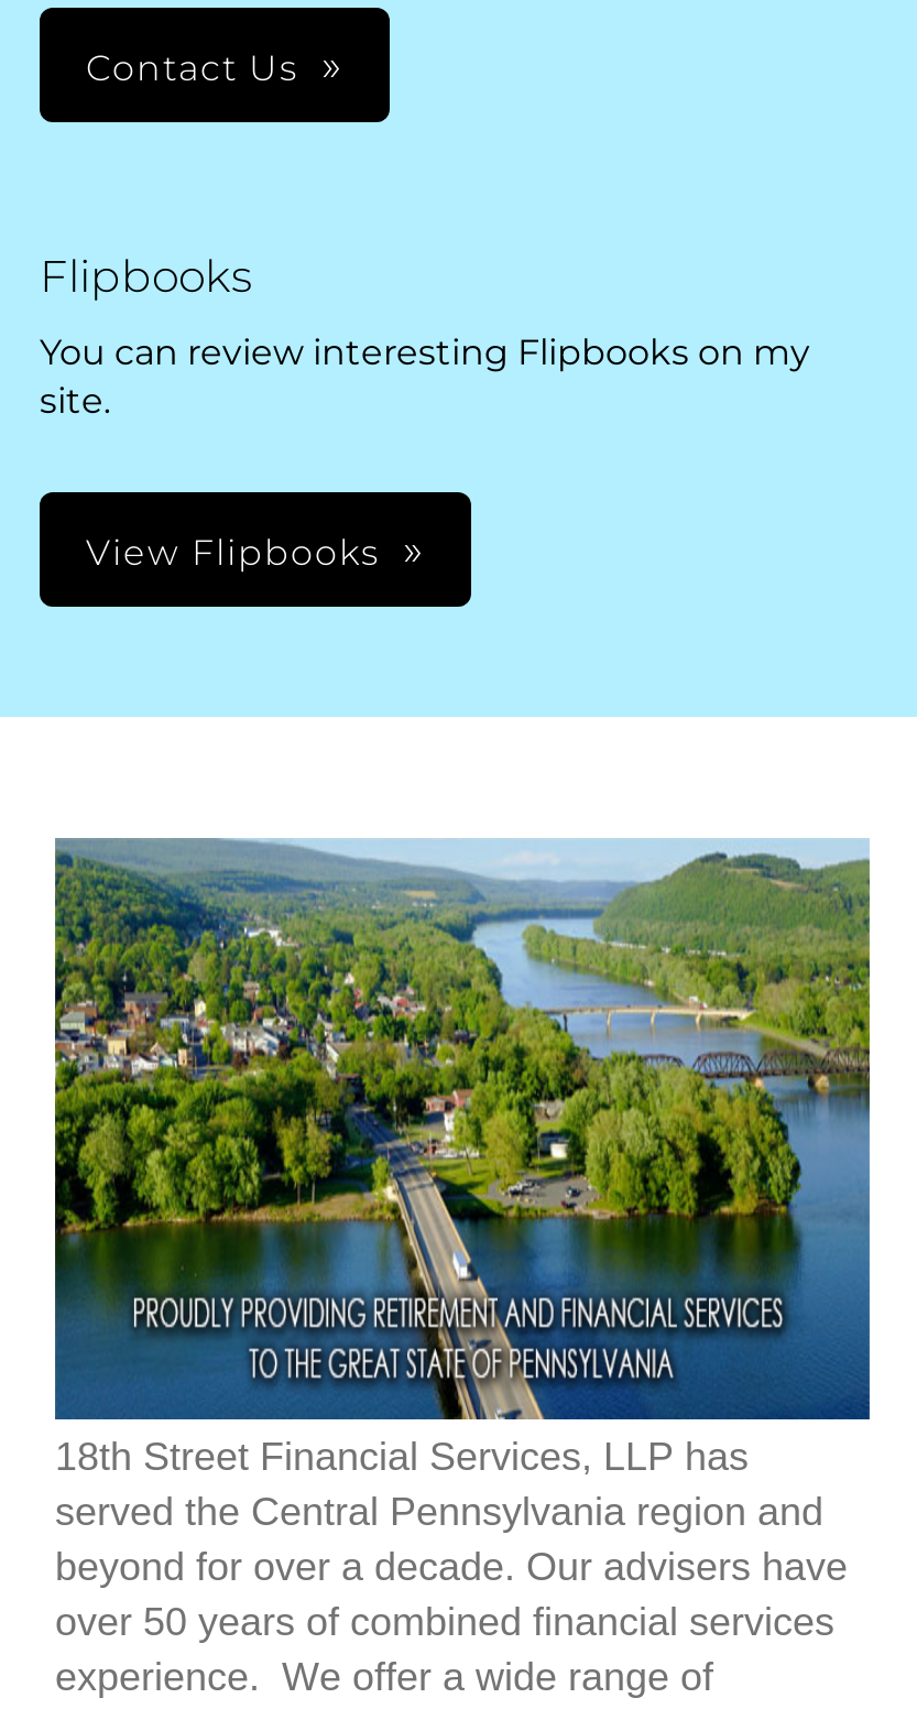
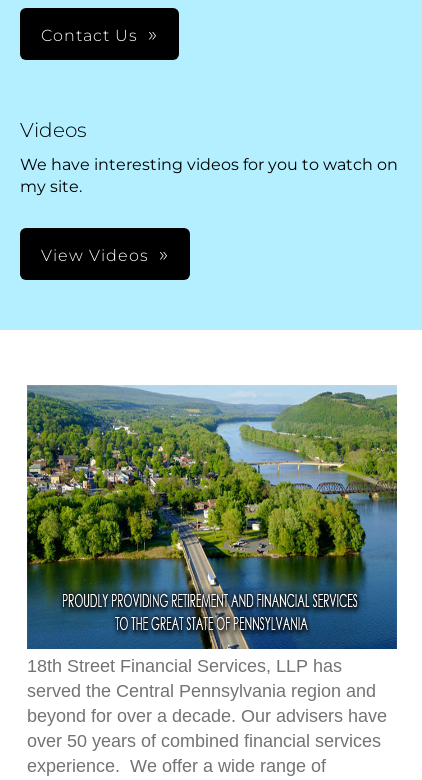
- Flipbooks
+ Videos

- You can review interesting Flipbooks on my
- site.
+ We have interesting videos for you to watch on
+ my site.

- View Flipbooks
+ View Videos
